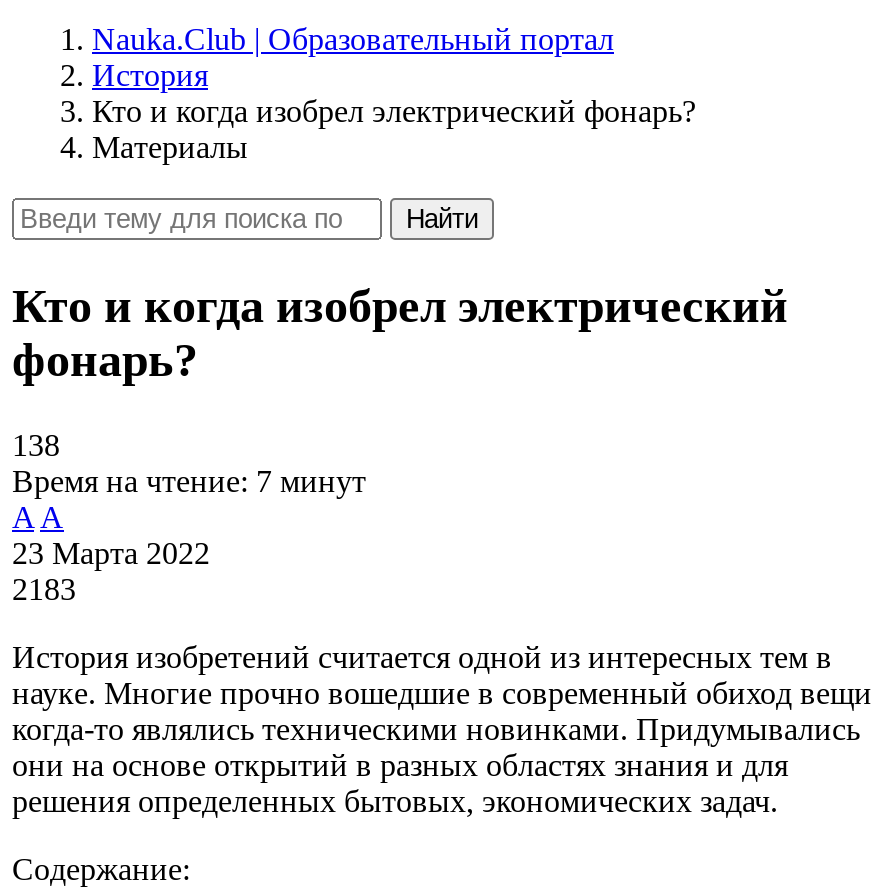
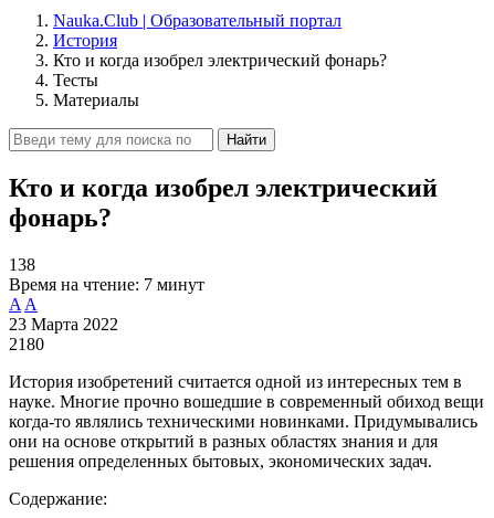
+ Тесты

- 2183
+ 2180
